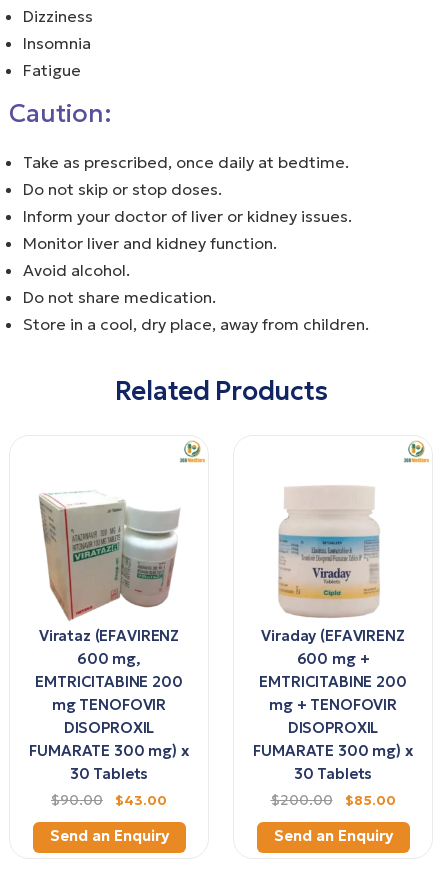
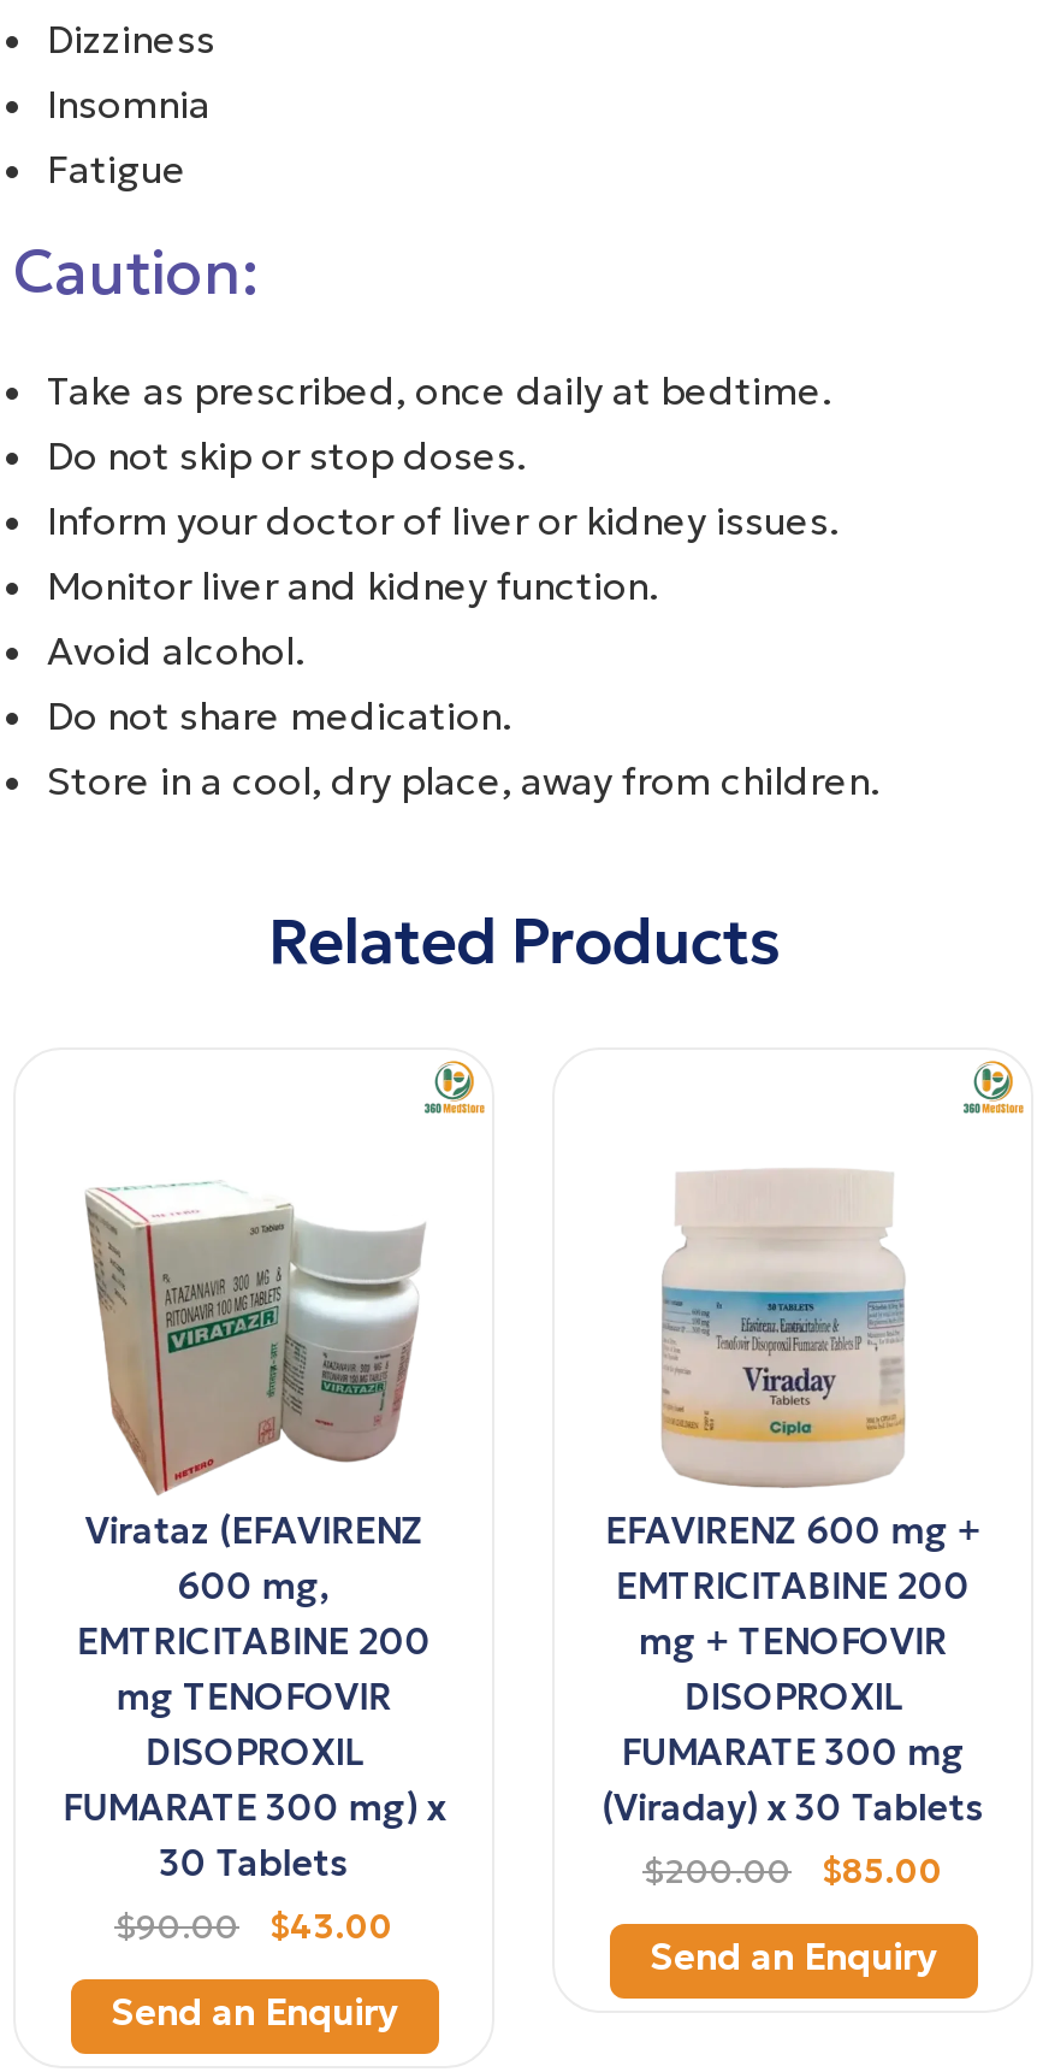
- Viraday (EFAVIRENZ
- 600 mg +
+ EFAVIRENZ 600 mg +

moved up: EMTRICITABINE 200 | mg + TENOFOVIR | DISOPROXIL

- FUMARATE 300 mg) x
- 30 Tablets
+ FUMARATE 300 mg
+ (Viraday) x 30 Tablets

moved up: $200.00 $85.00 | Send an Enquiry
